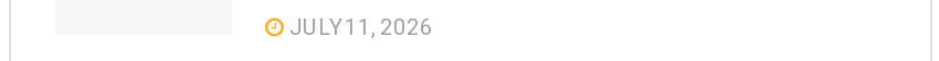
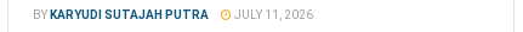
+ BY KARYUDI SUTAJAH PUTRA
